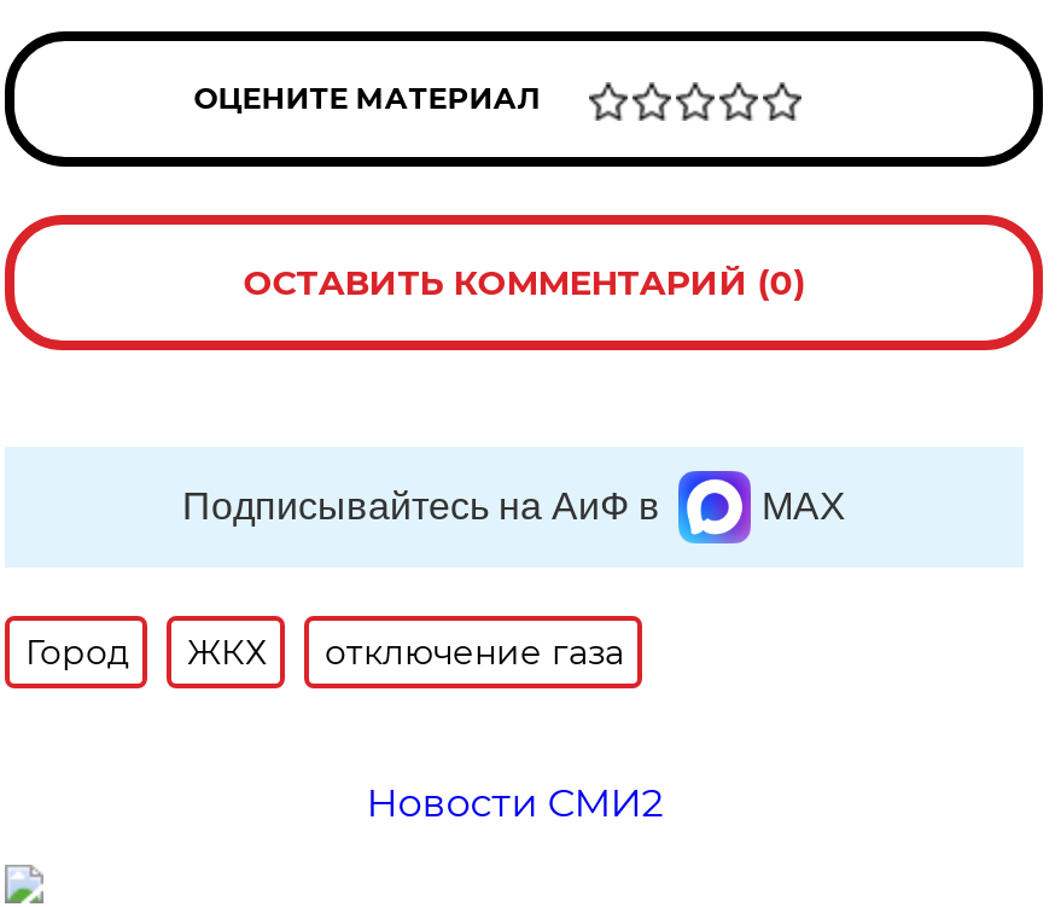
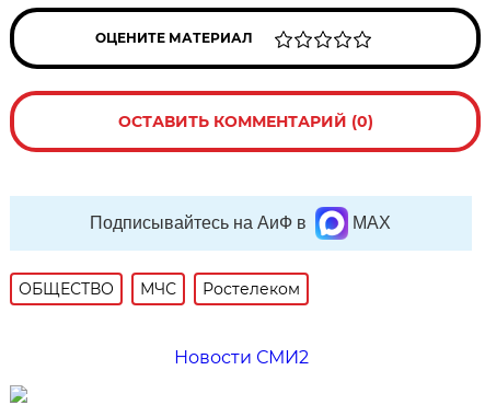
- Город
- ЖКХ
- отключение газа
+ ОБЩЕСТВО
+ МЧС
+ Ростелеком
